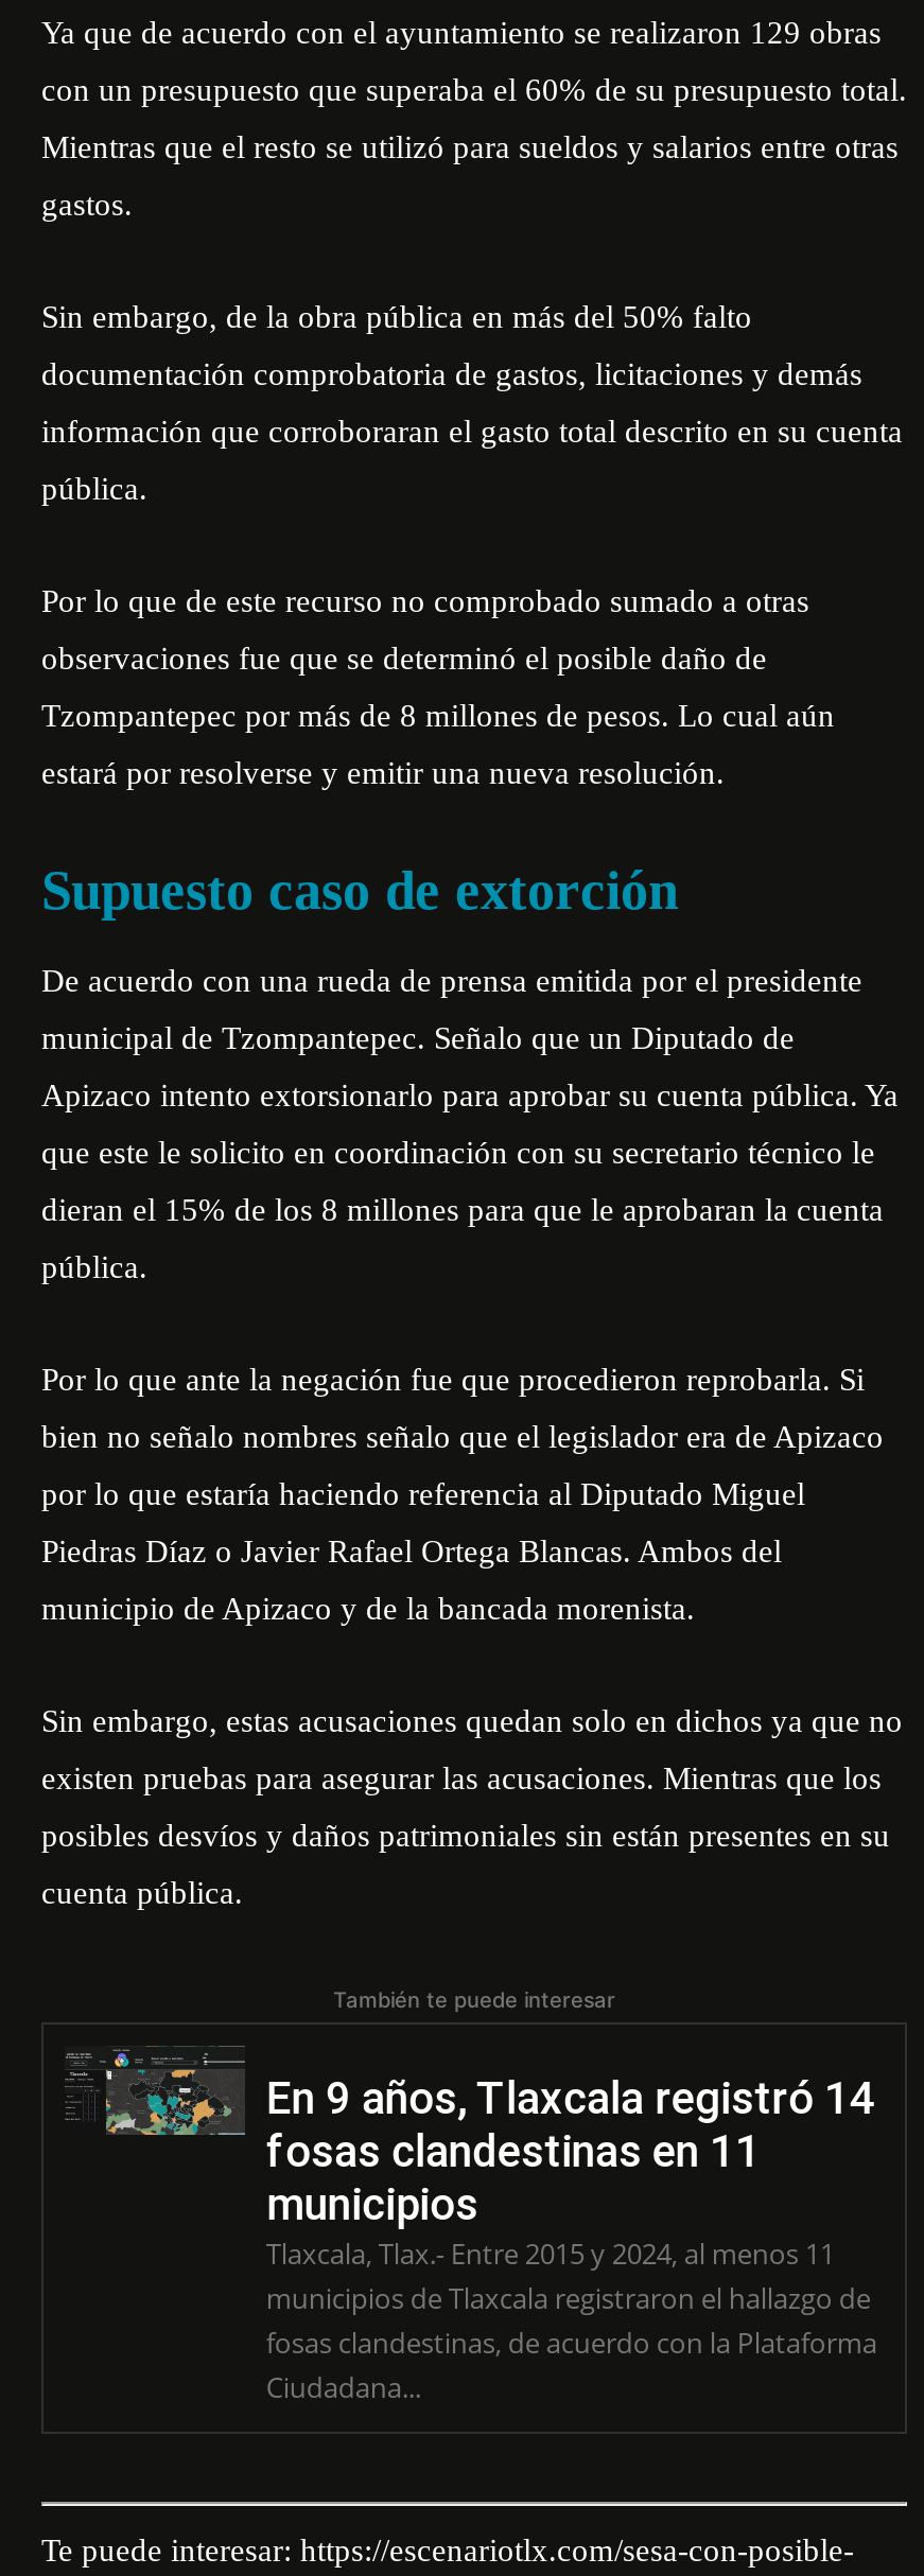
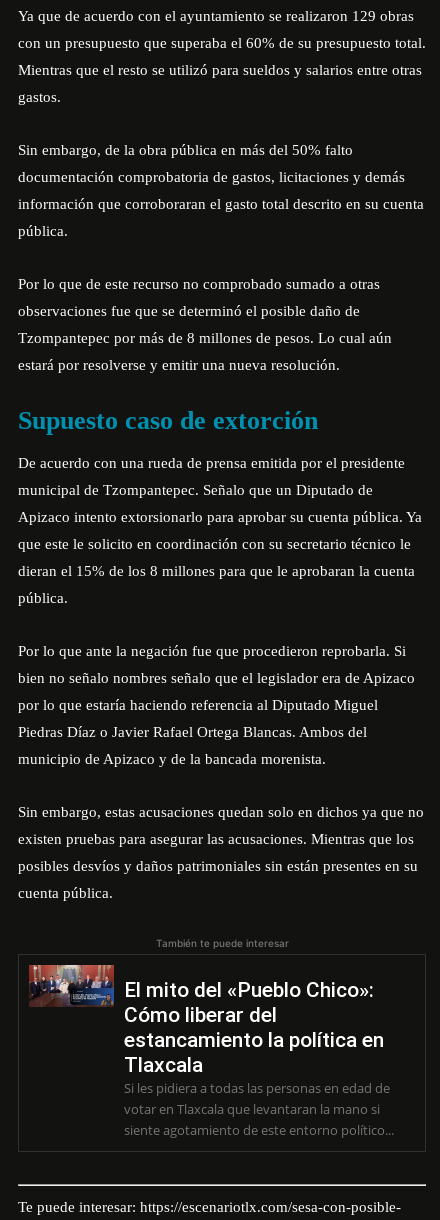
- [image]
- En 9 años, Tlaxcala registró 14
- fosas clandestinas en 11
- municipios
- Tlaxcala, Tlax.- Entre 2015 y 2024, al menos 11
- municipios de Tlaxcala registraron el hallazgo de
- fosas clandestinas, de acuerdo con la Plataforma
- Ciudadana...
+ [image]
+ El mito del «Pueblo Chico»:
+ Cómo liberar del
+ estancamiento la política en
+ Tlaxcala
+ Si les pidiera a todas las personas en edad de
+ votar en Tlaxcala que levantaran la mano si
+ siente agotamiento de este entorno político...
